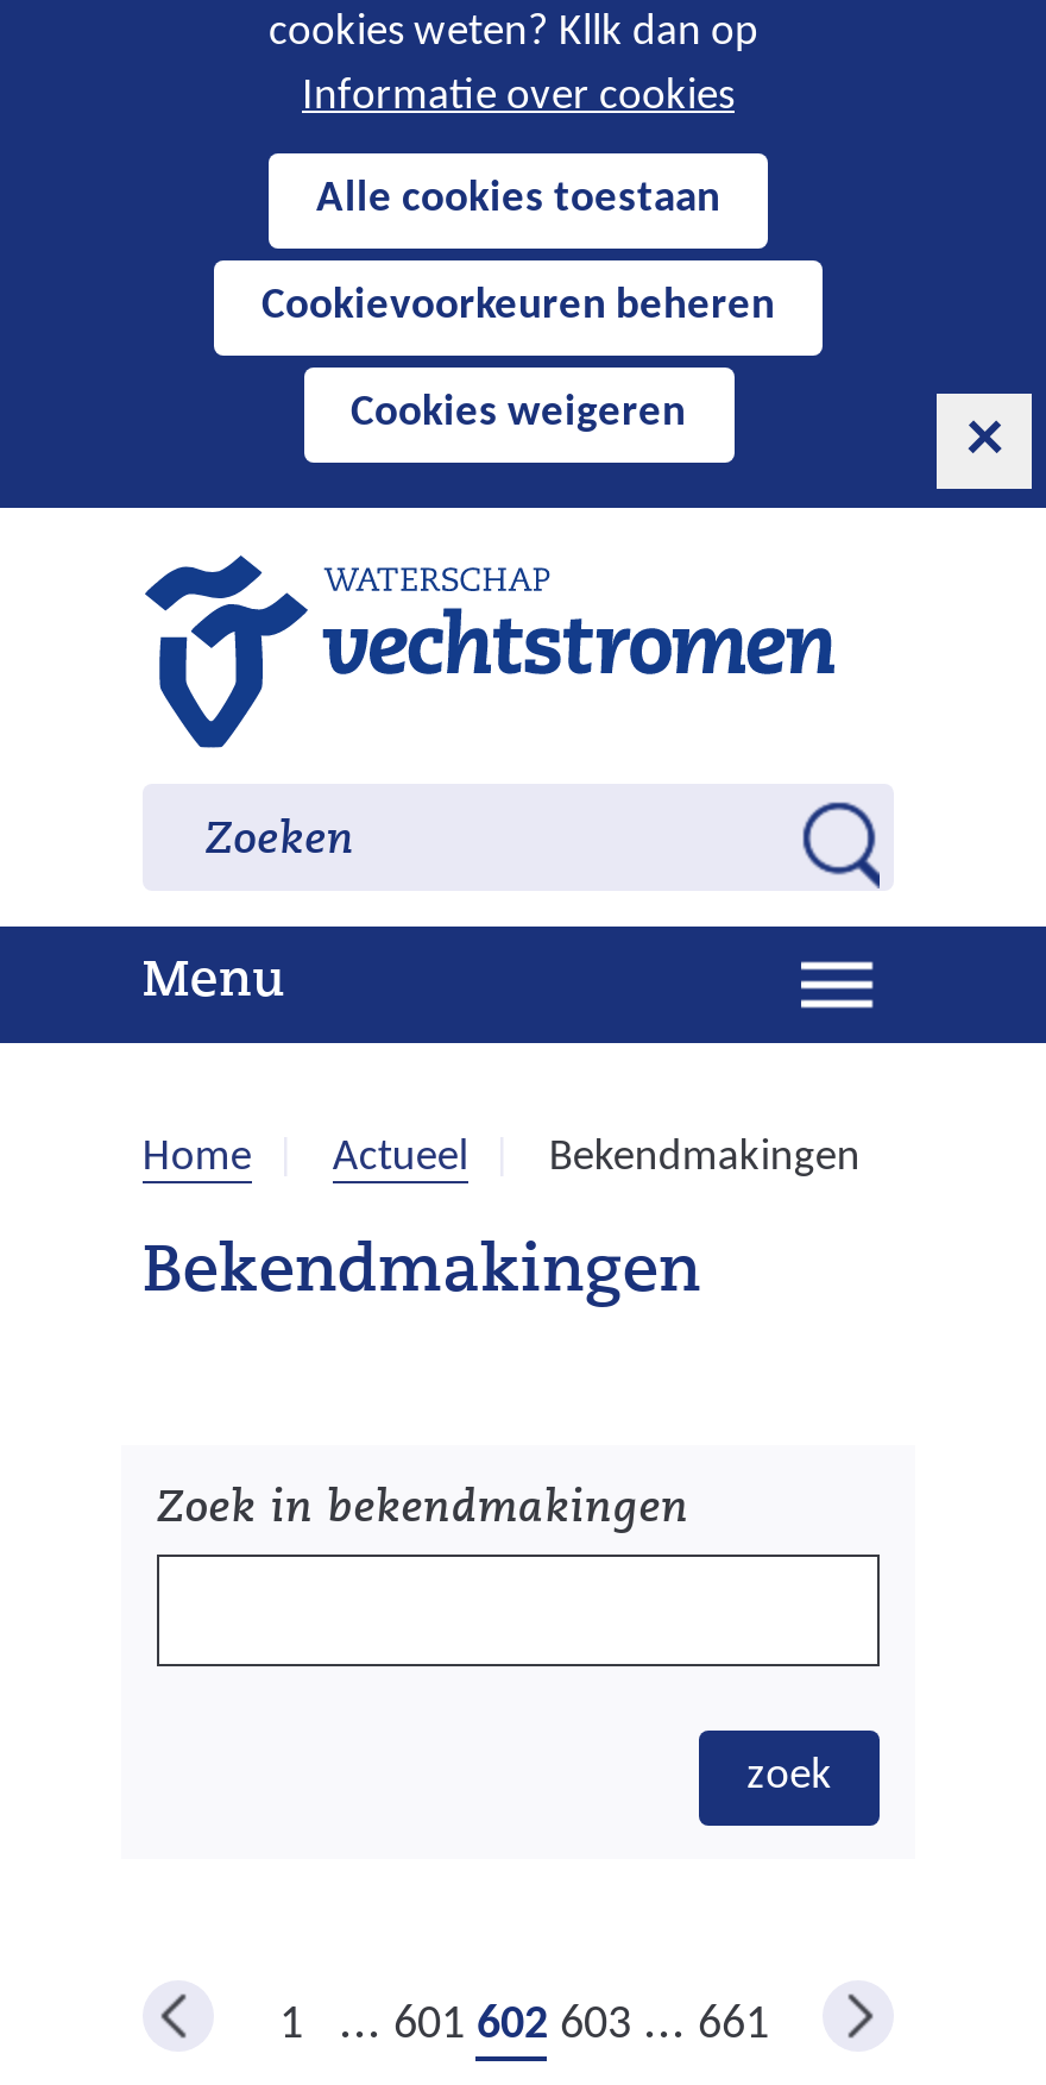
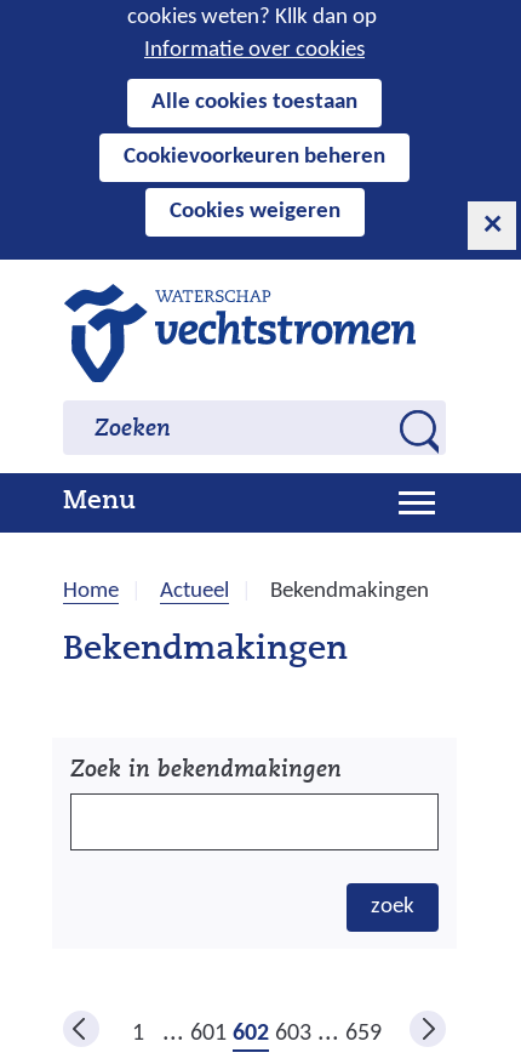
- ... 601 602 603 ... 661
+ ... 601 602 603 ... 659
